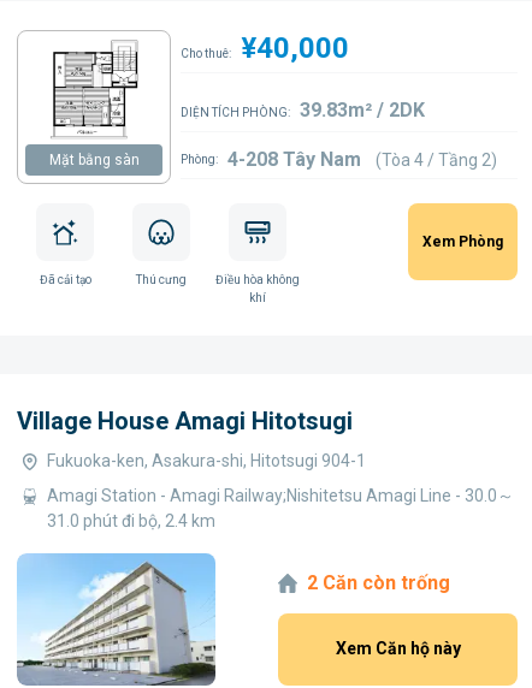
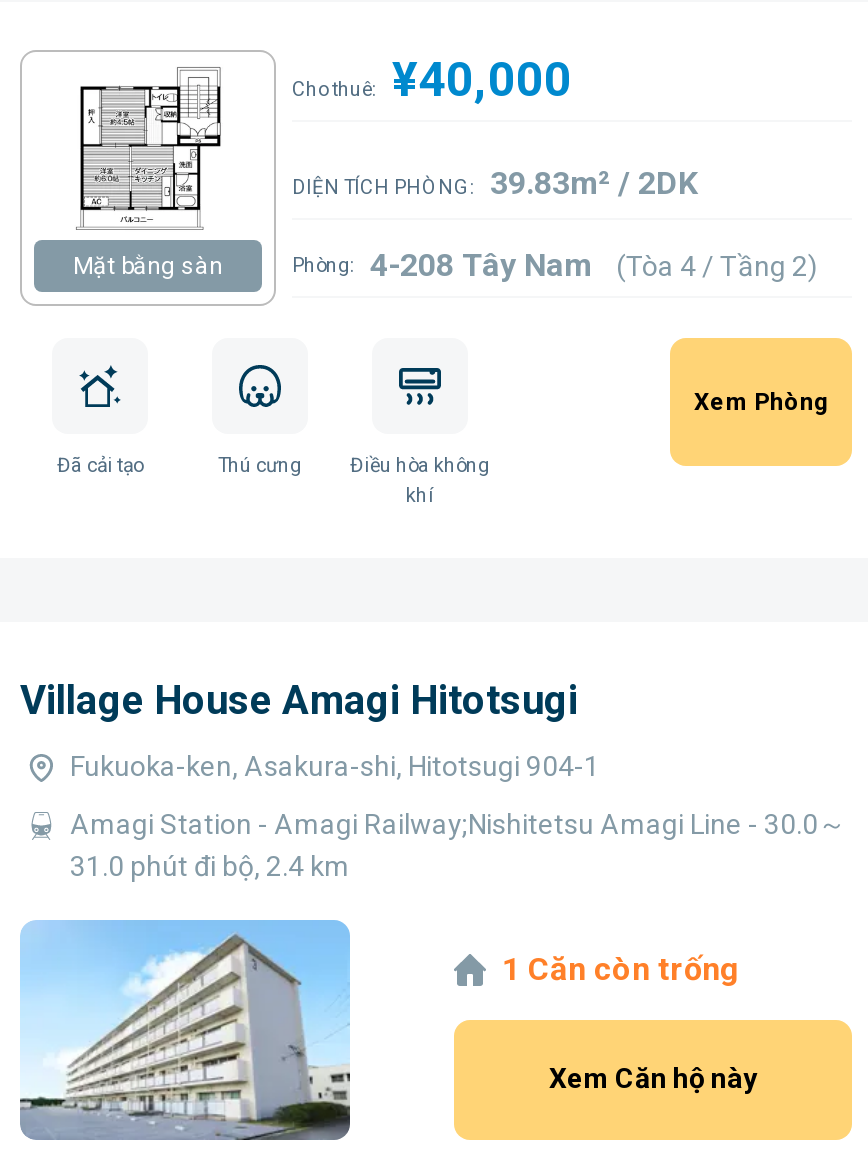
- 2 Căn còn trống
+ 1 Căn còn trống
